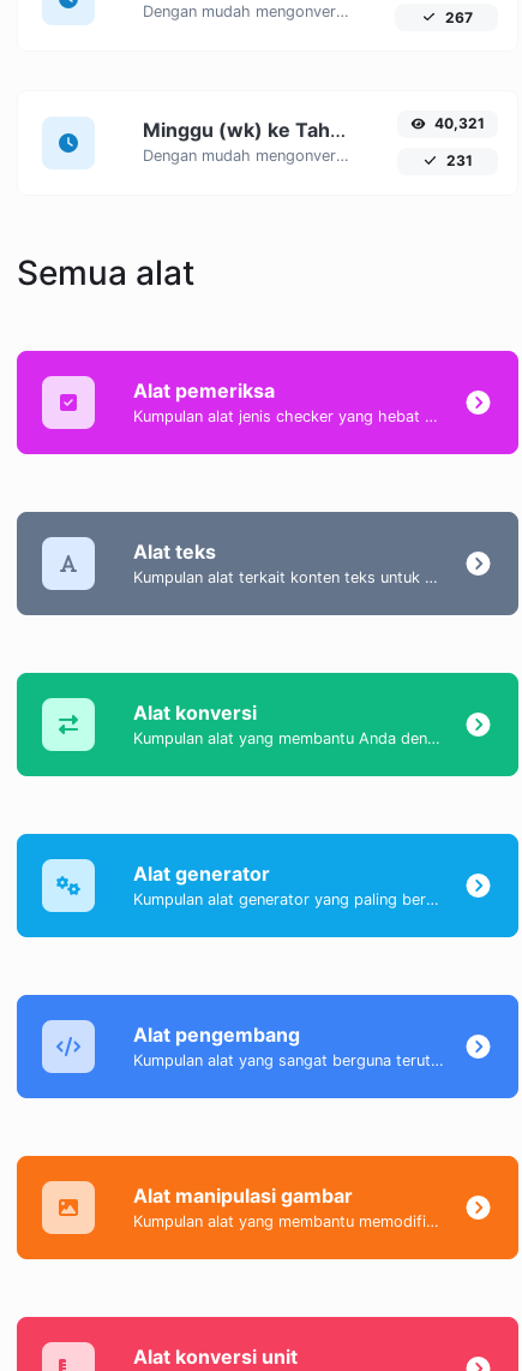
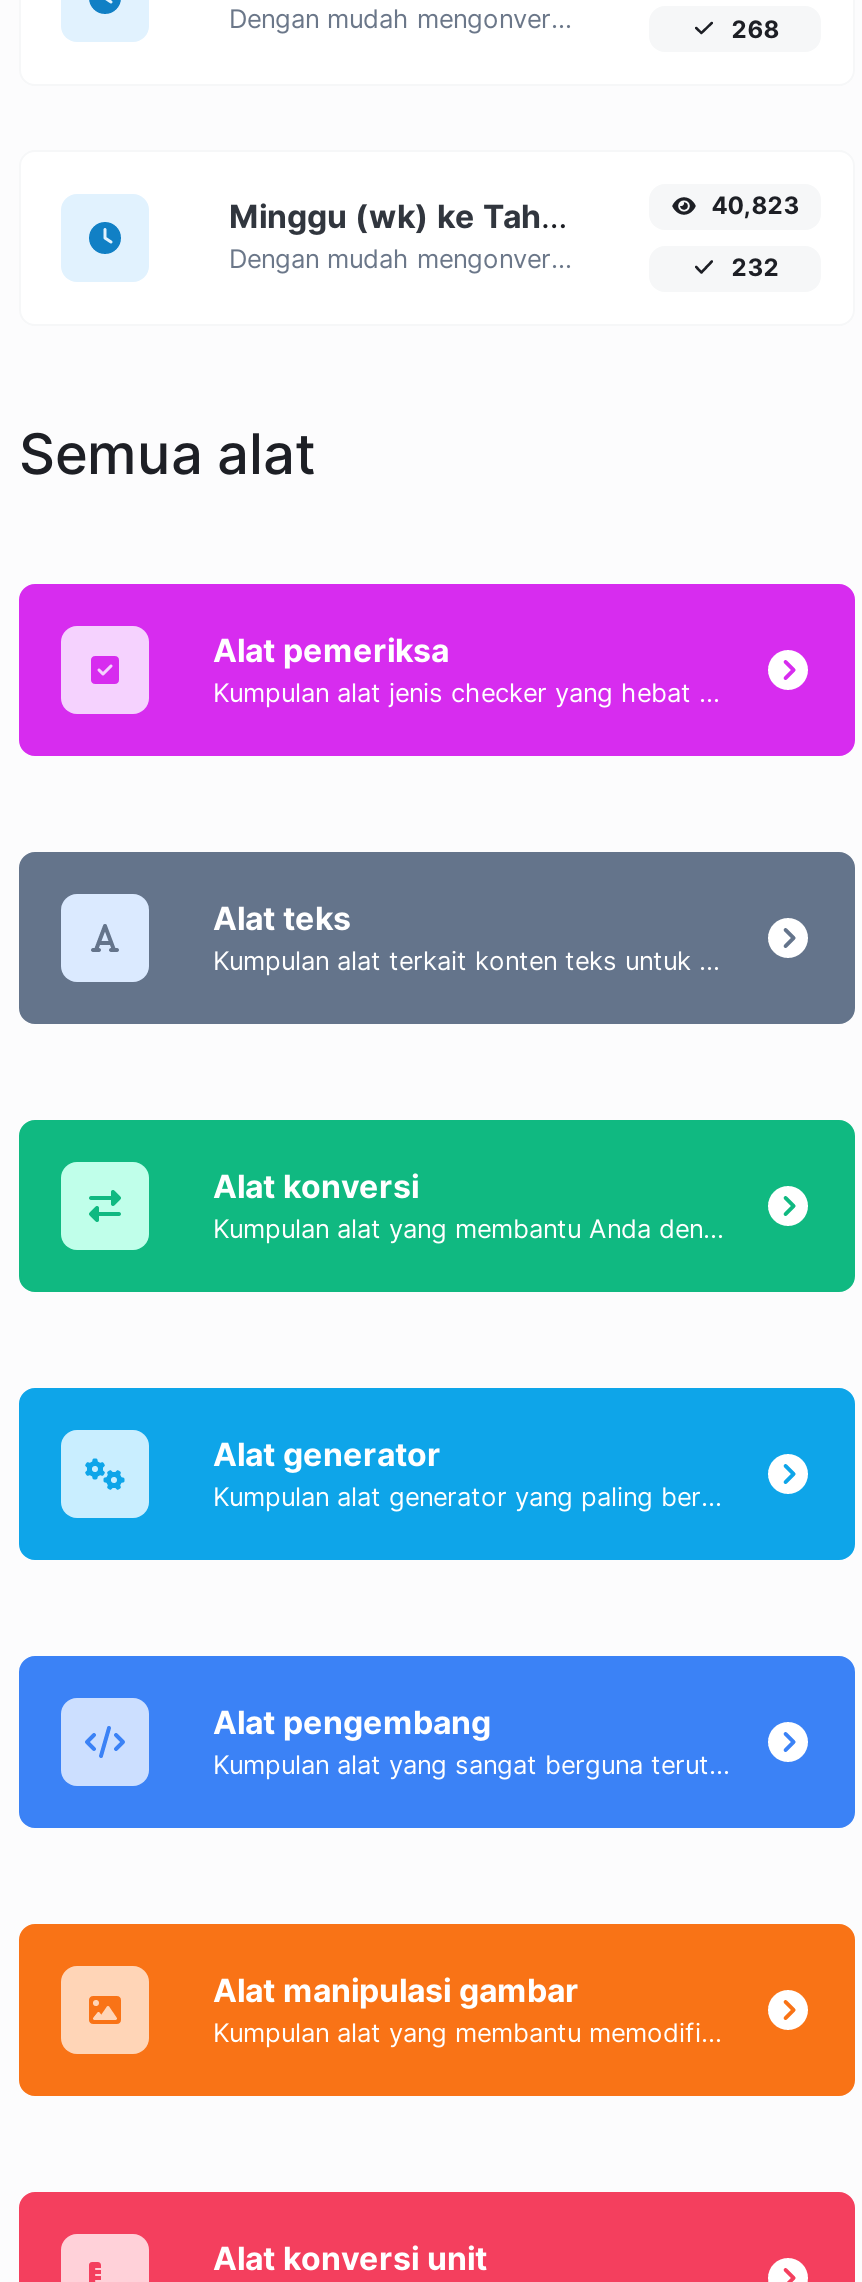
- 267
+ 268

- 40,321
+ 40,823

- 231
+ 232
